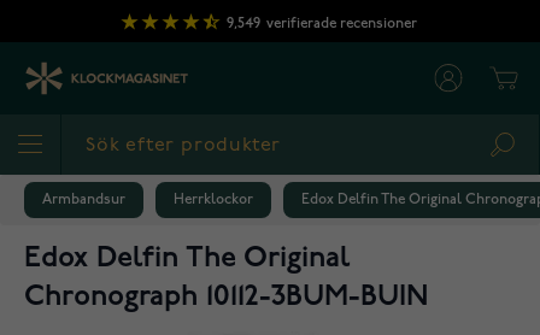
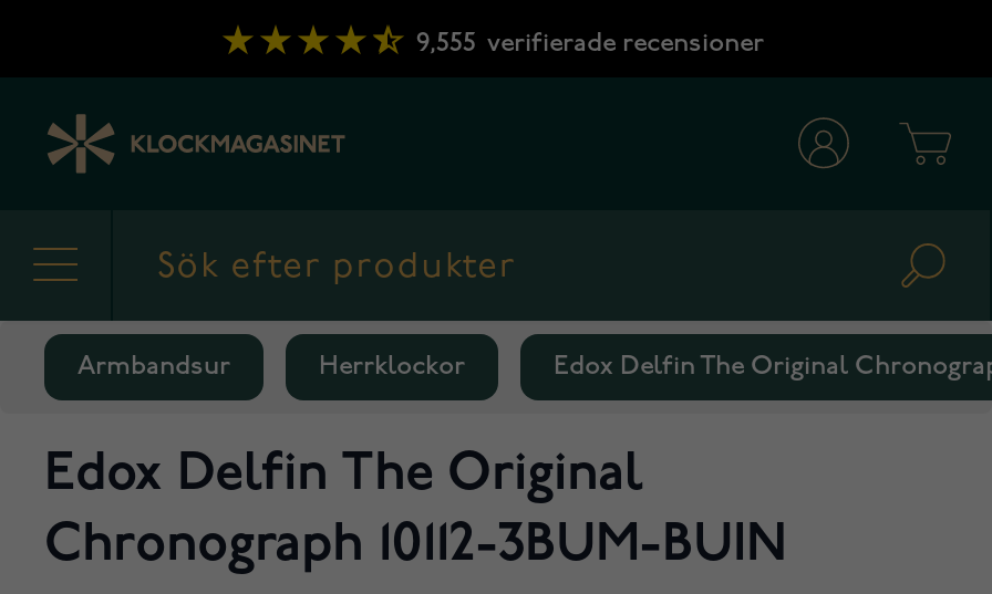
- 9,549 verifierade recensioner
+ 9,555 verifierade recensioner
